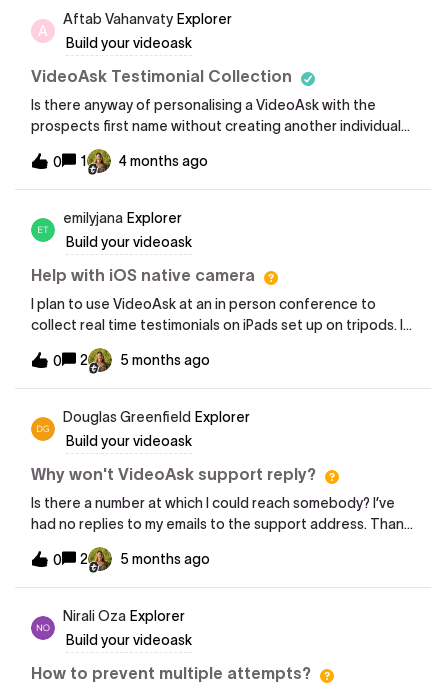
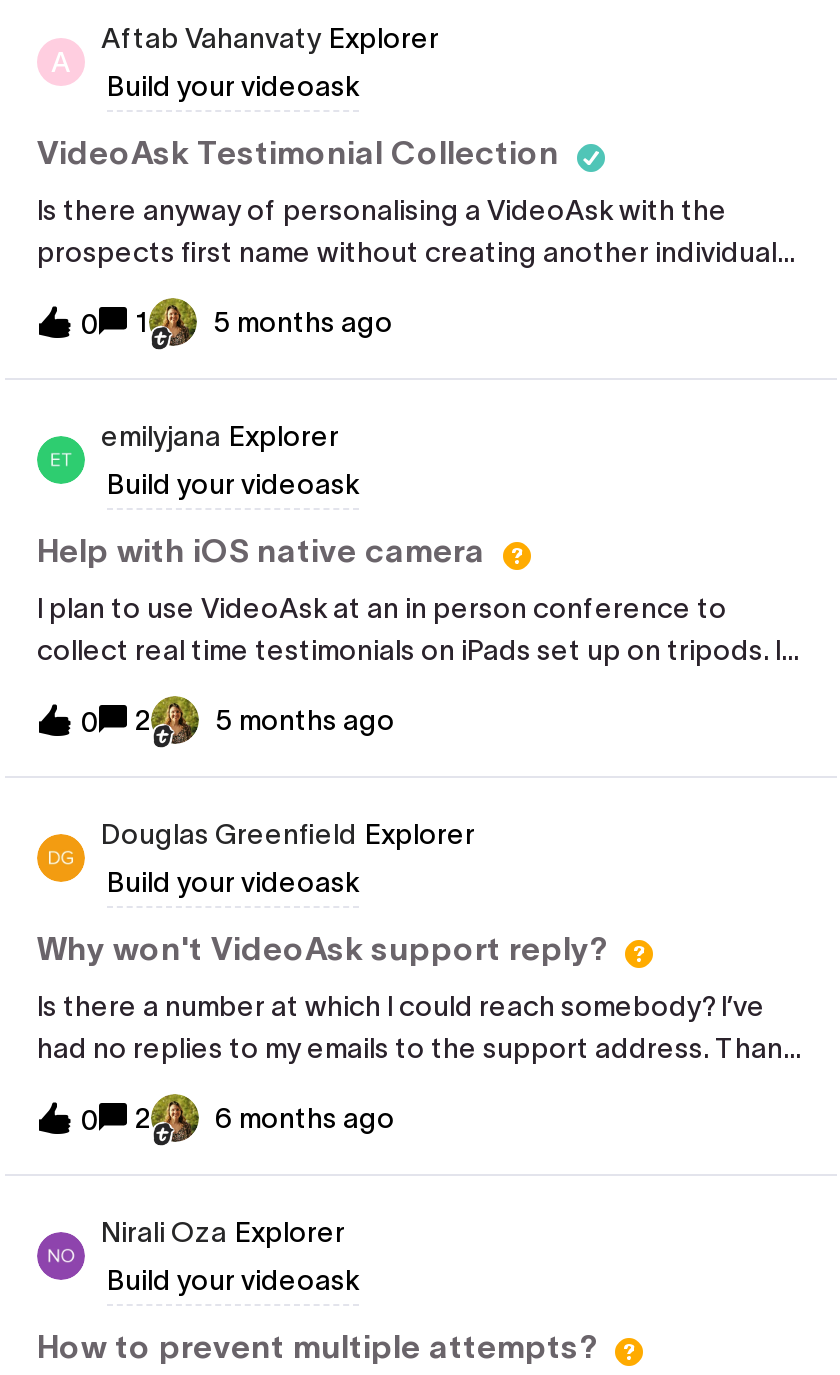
- 0 1 4 months ago
+ 0 1 5 months ago

- 0 2 5 months ago
+ 0 2 6 months ago
